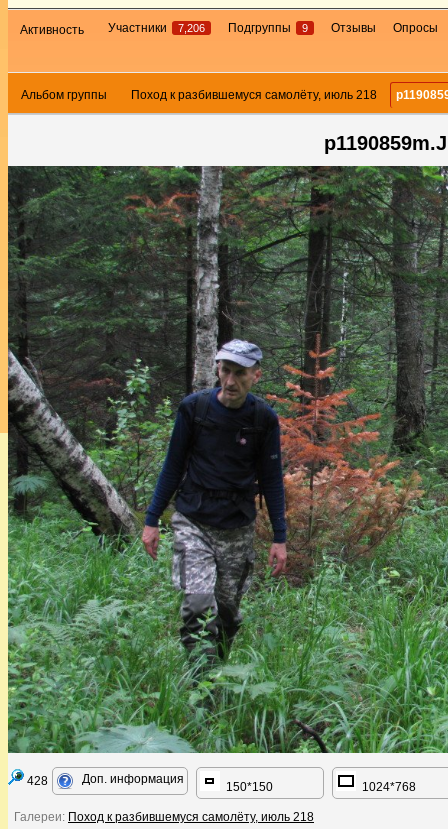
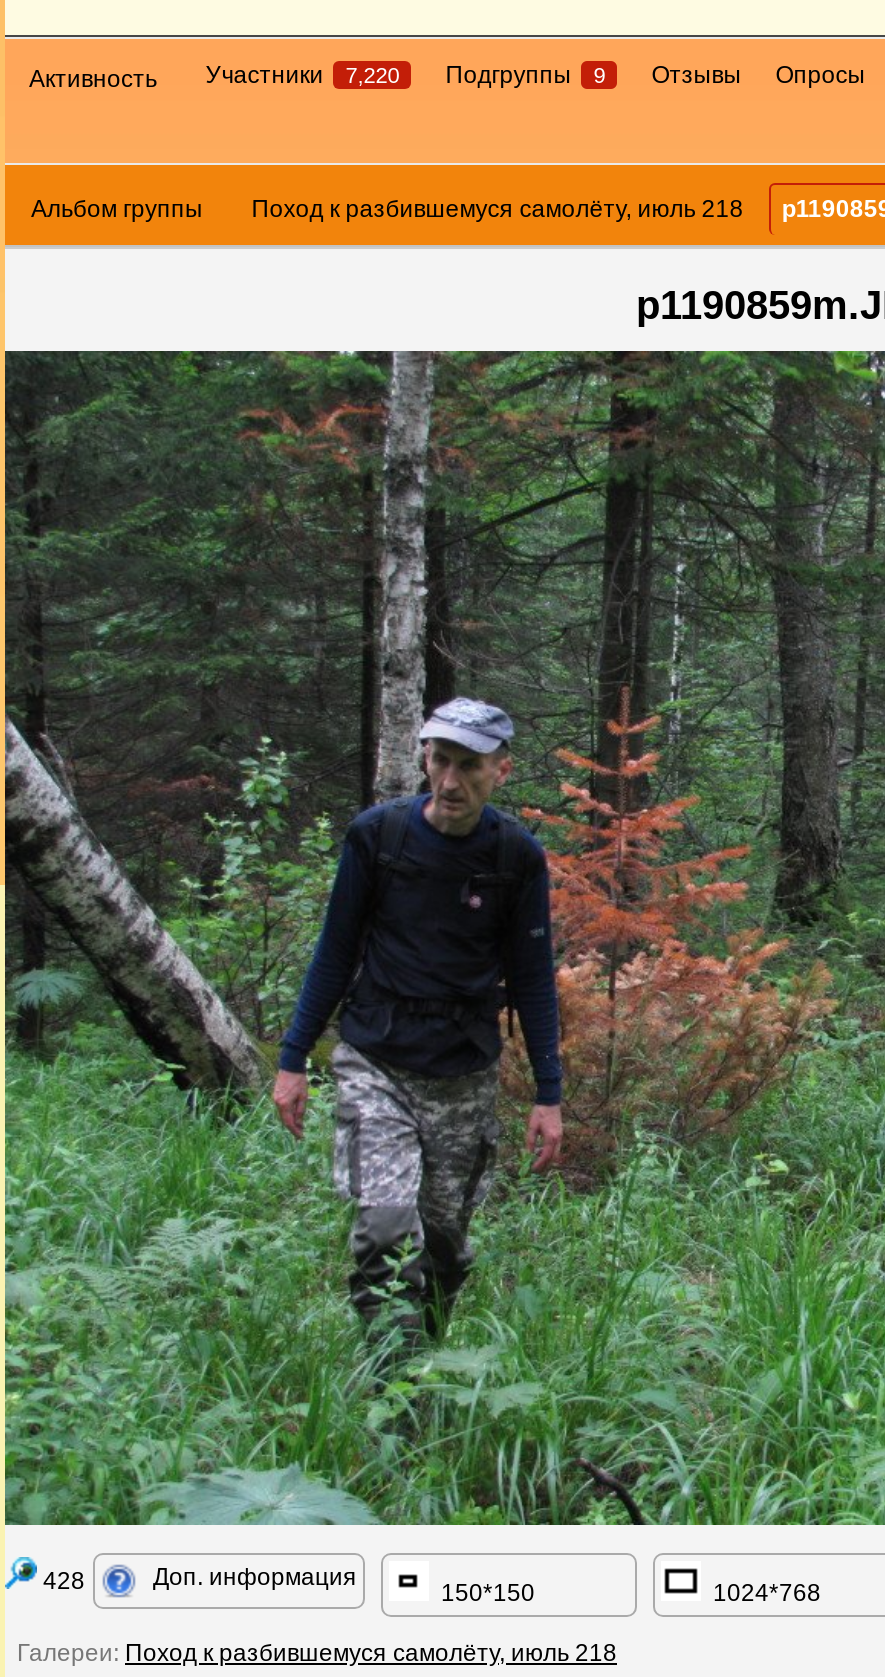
- Активность Участники 7,206 Подгруппы 9 Отзывы Опросы
+ Активность Участники 7,220 Подгруппы 9 Отзывы Опросы
